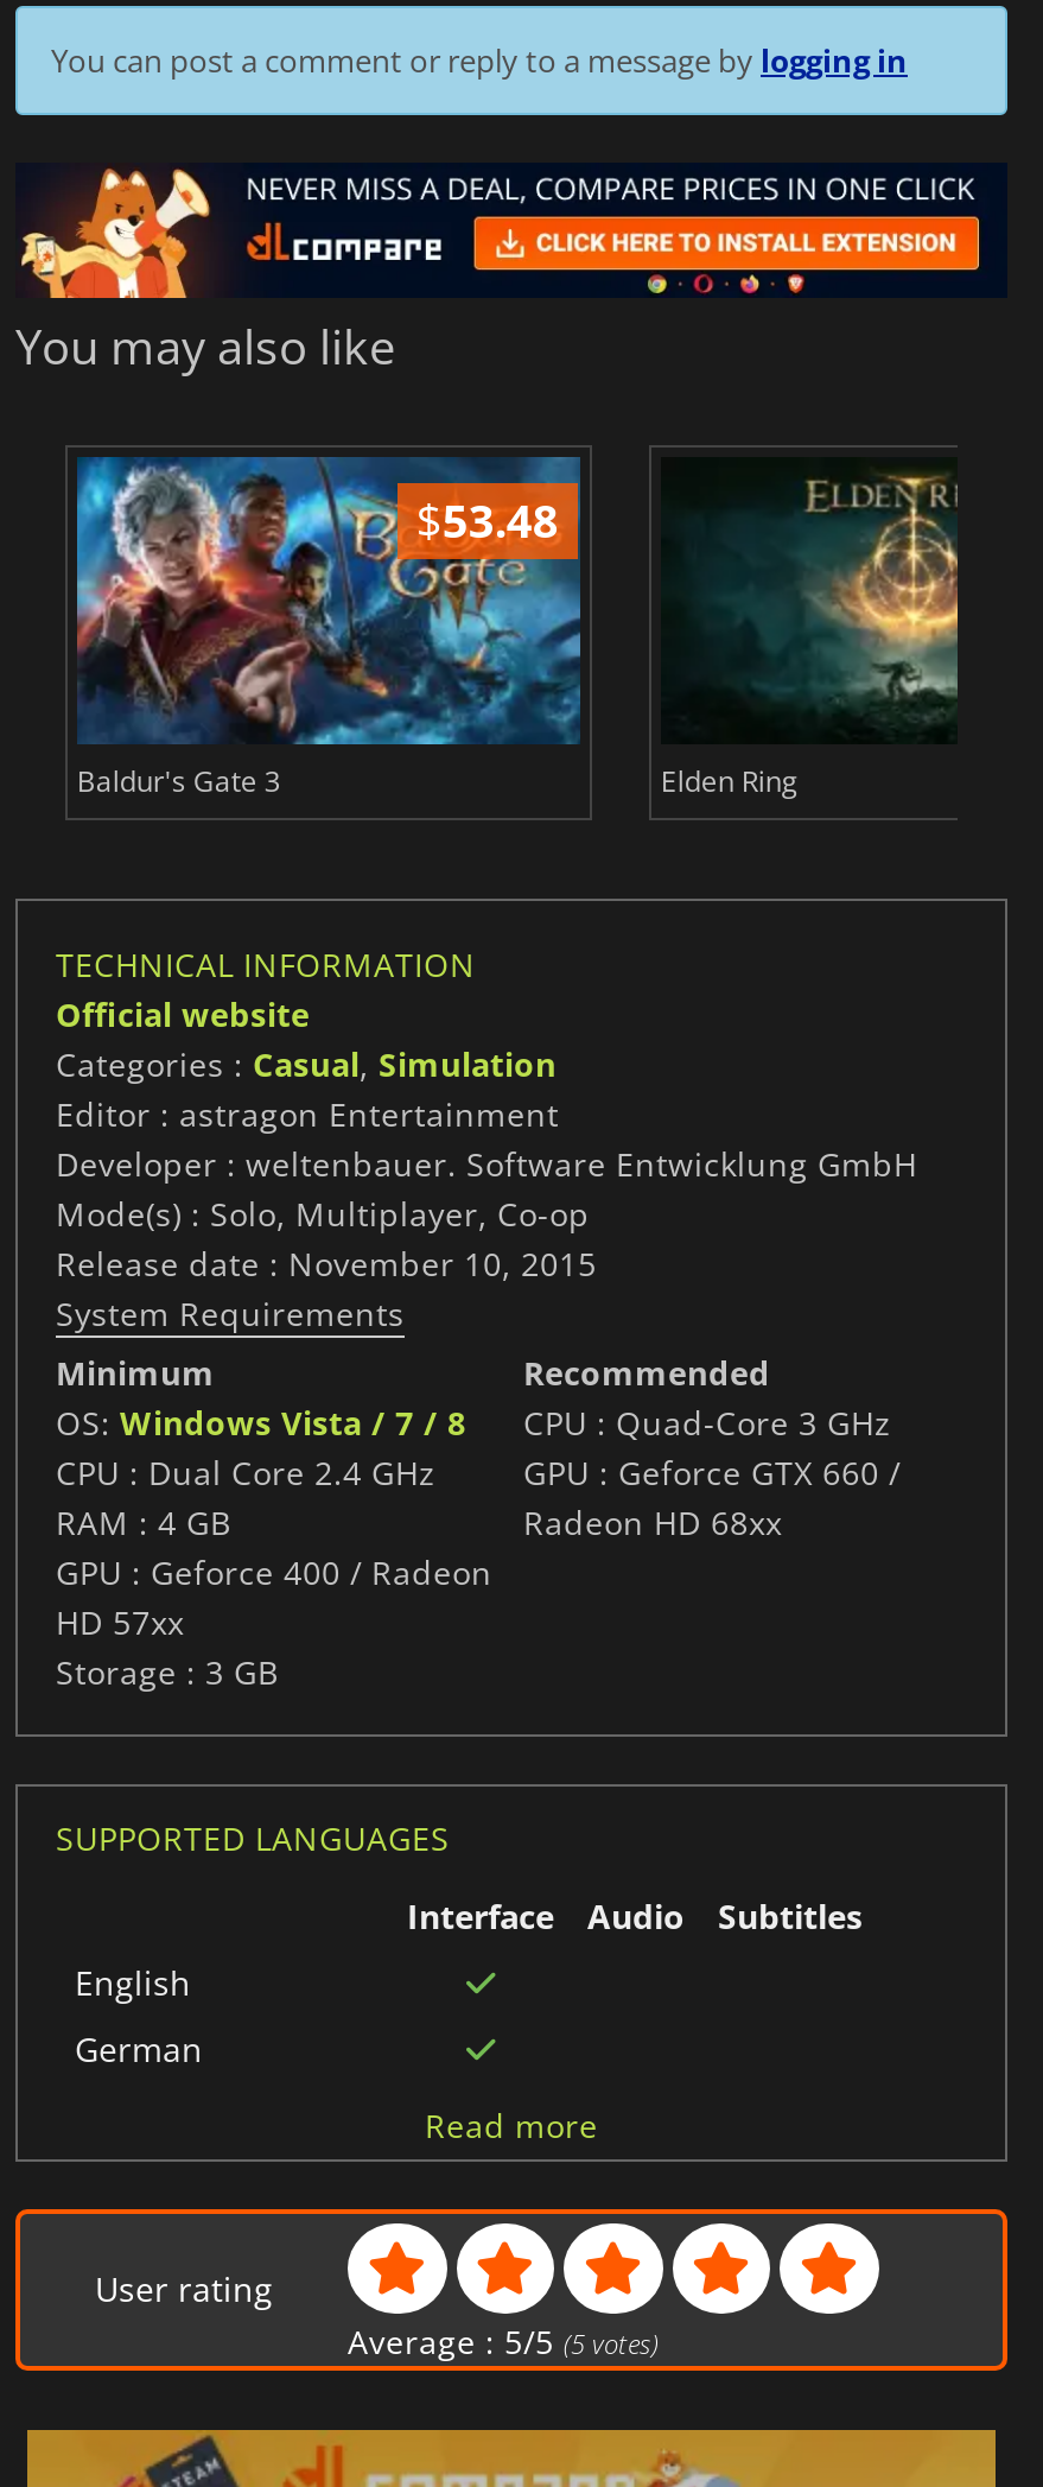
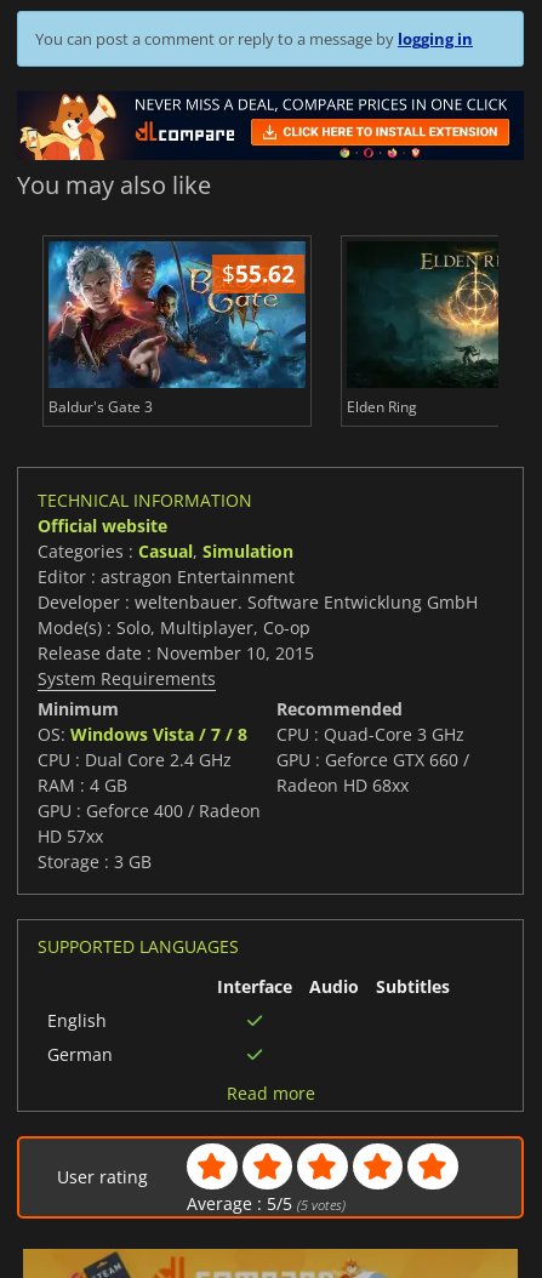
- $53.48
+ $55.62
